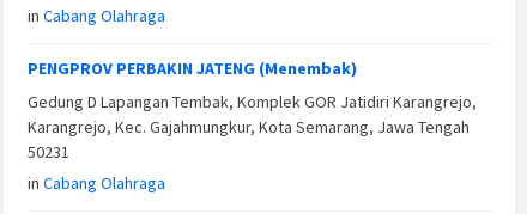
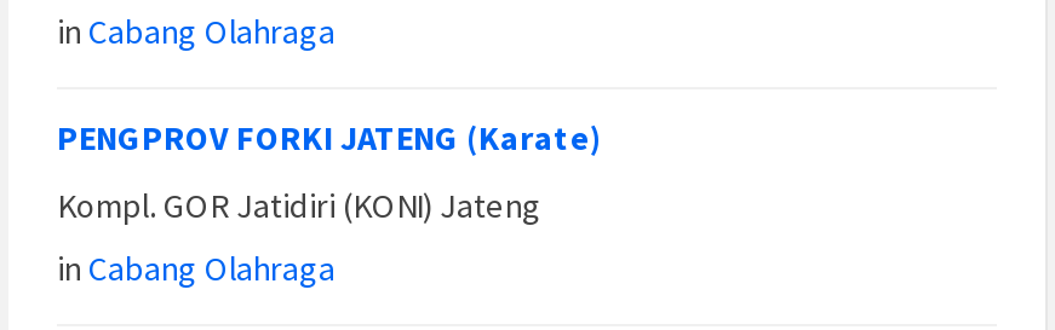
- PENGPROV PERBAKIN JATENG (Menembak)
+ PENGPROV FORKI JATENG (Karate)

- Gedung D Lapangan Tembak, Komplek GOR Jatidiri Karangrejo,
- Karangrejo, Kec. Gajahmungkur, Kota Semarang, Jawa Tengah
- 50231
+ Kompl. GOR Jatidiri (KONI) Jateng
